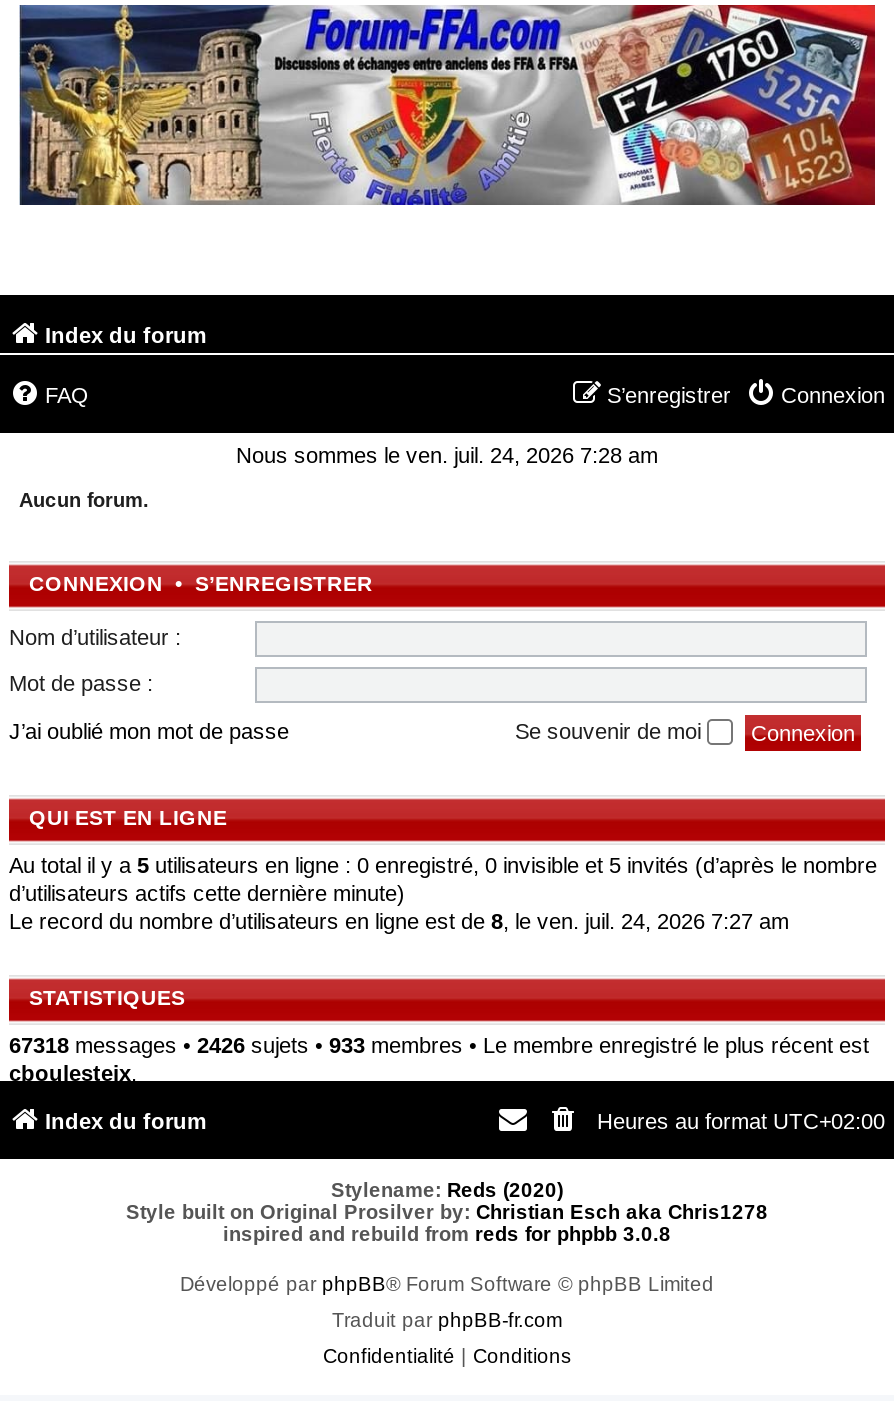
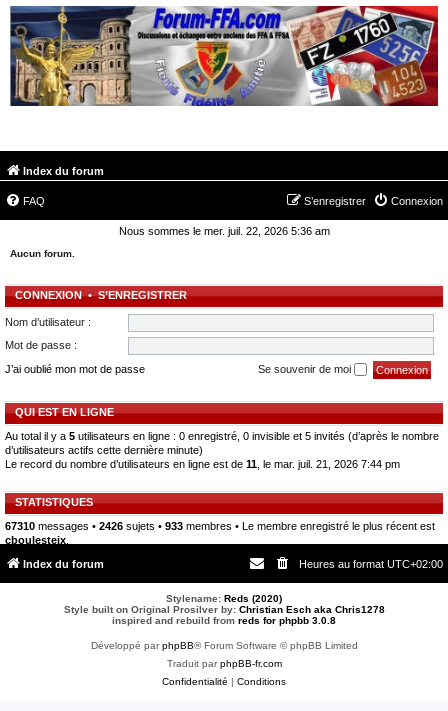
- Nous sommes le ven. juil. 24, 2026 7:28 am
+ Nous sommes le mer. juil. 22, 2026 5:36 am

- Le record du nombre d’utilisateurs en ligne est de 8, le ven. juil. 24, 2026 7:27 am
+ Le record du nombre d’utilisateurs en ligne est de 11, le mar. juil. 21, 2026 7:44 pm

- 67318 messages • 2426 sujets • 933 membres • Le membre enregistré le plus récent est
+ 67310 messages • 2426 sujets • 933 membres • Le membre enregistré le plus récent est
